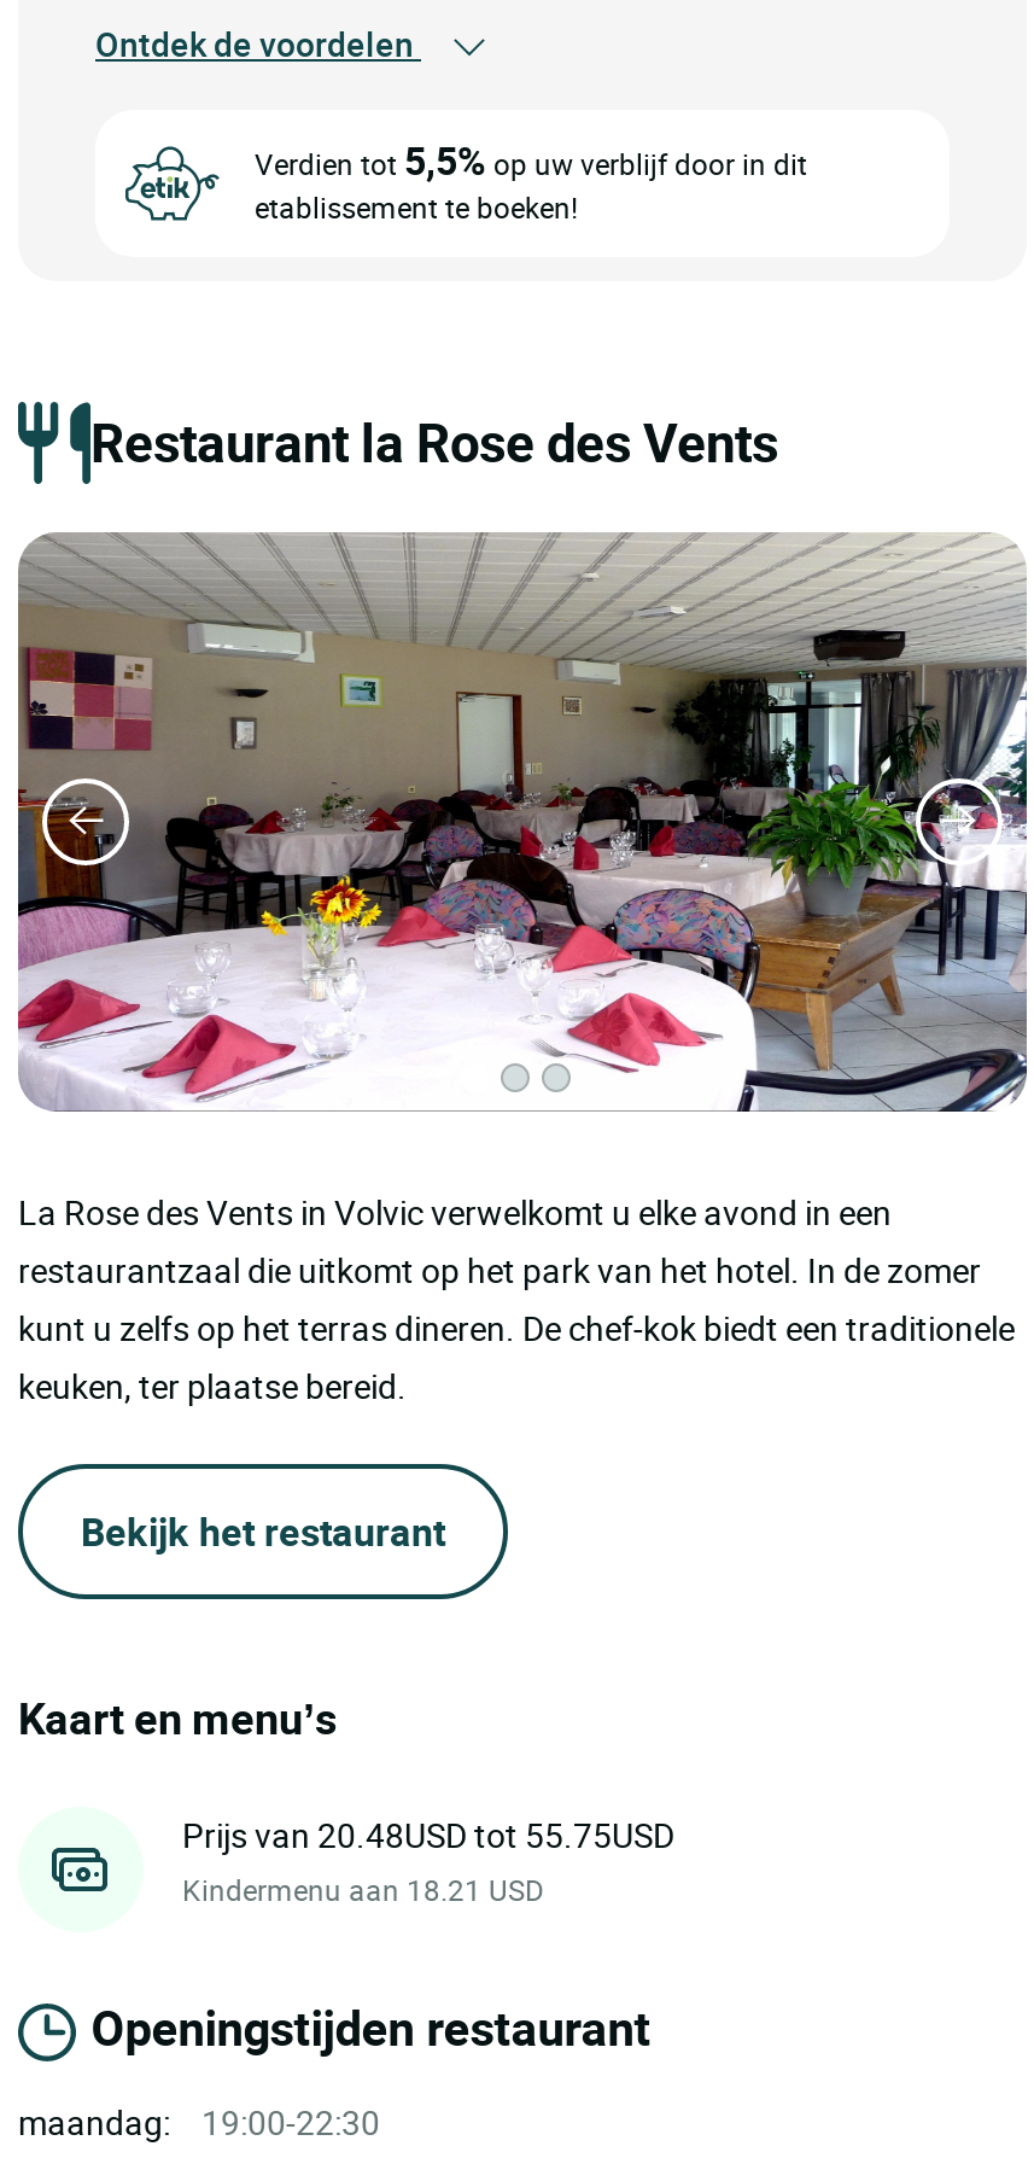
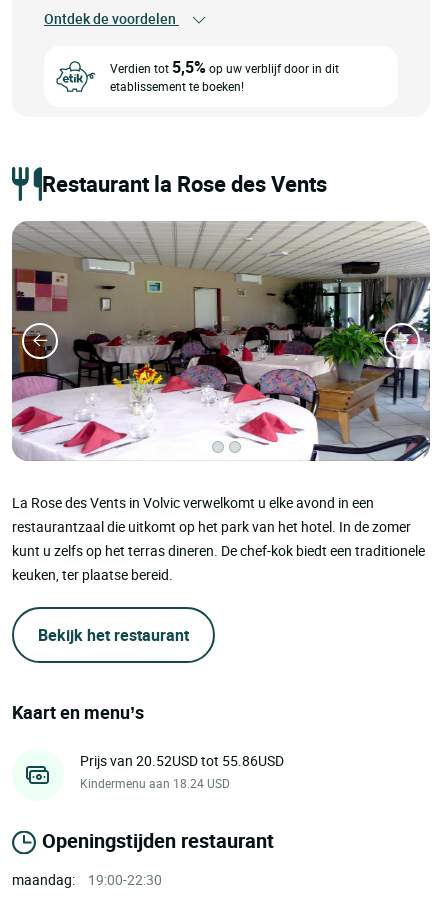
- Prijs van 20.48USD tot 55.75USD
+ Prijs van 20.52USD tot 55.86USD

- Kindermenu aan 18.21 USD
+ Kindermenu aan 18.24 USD
